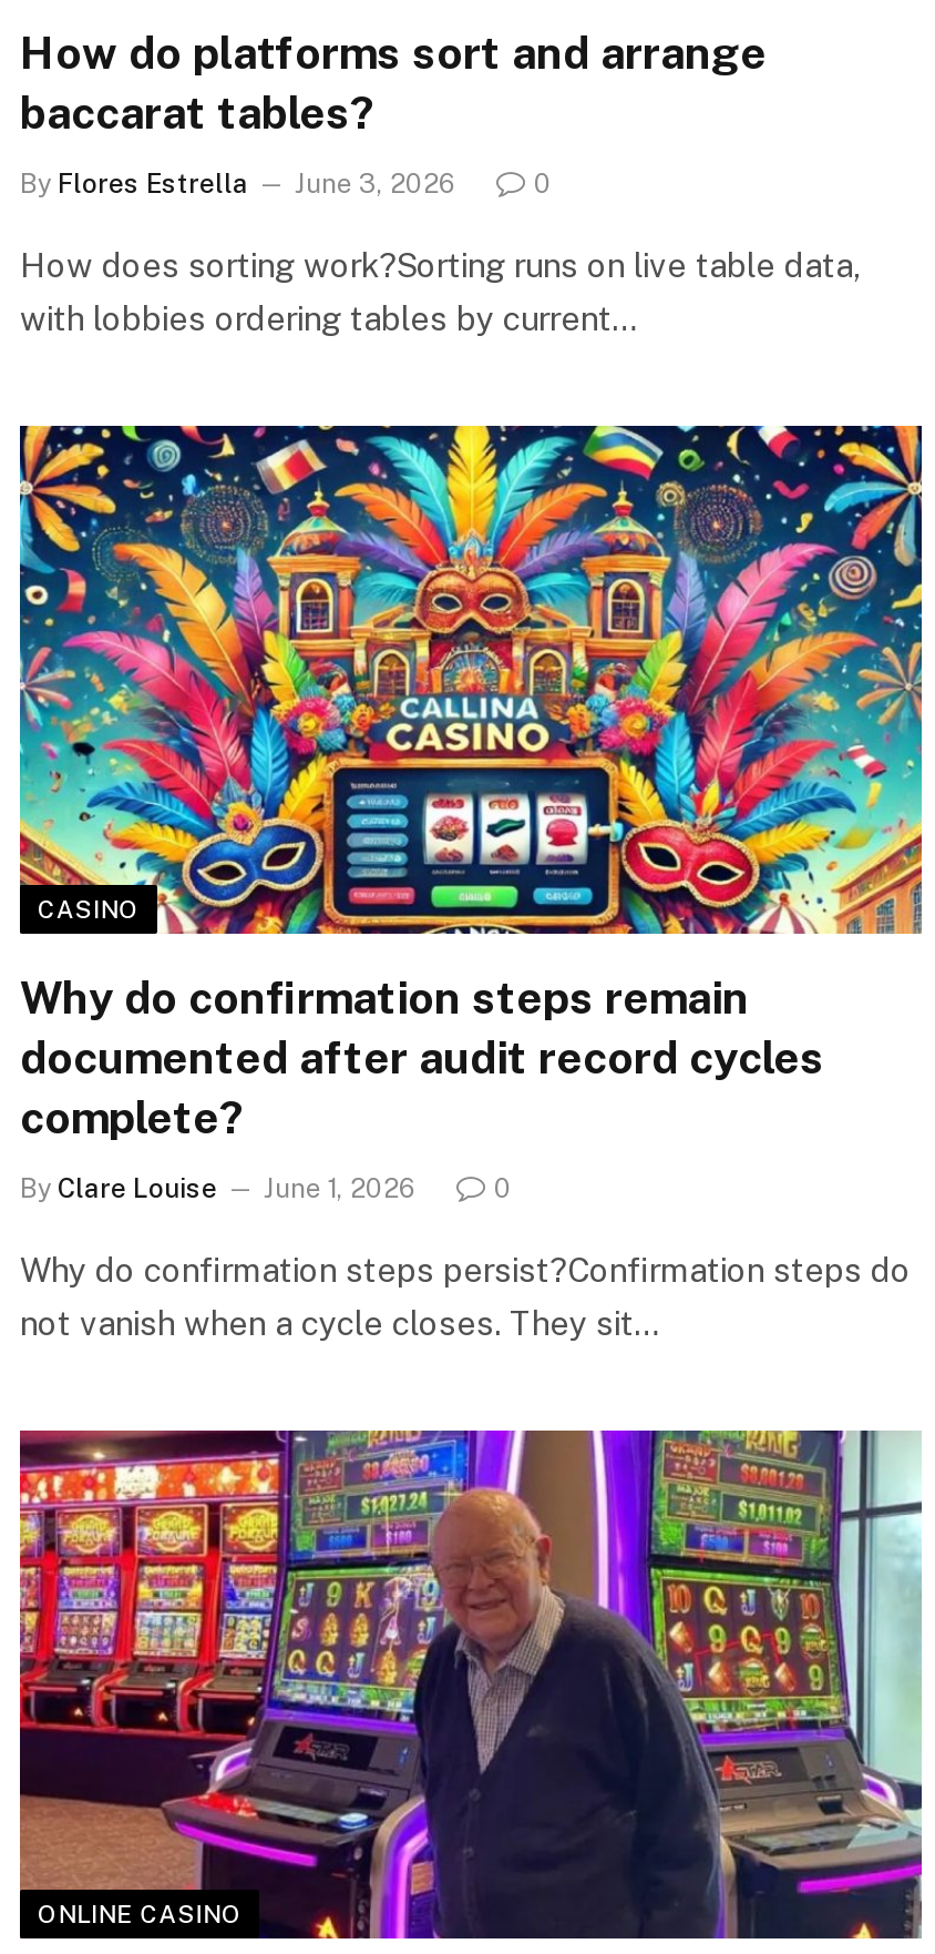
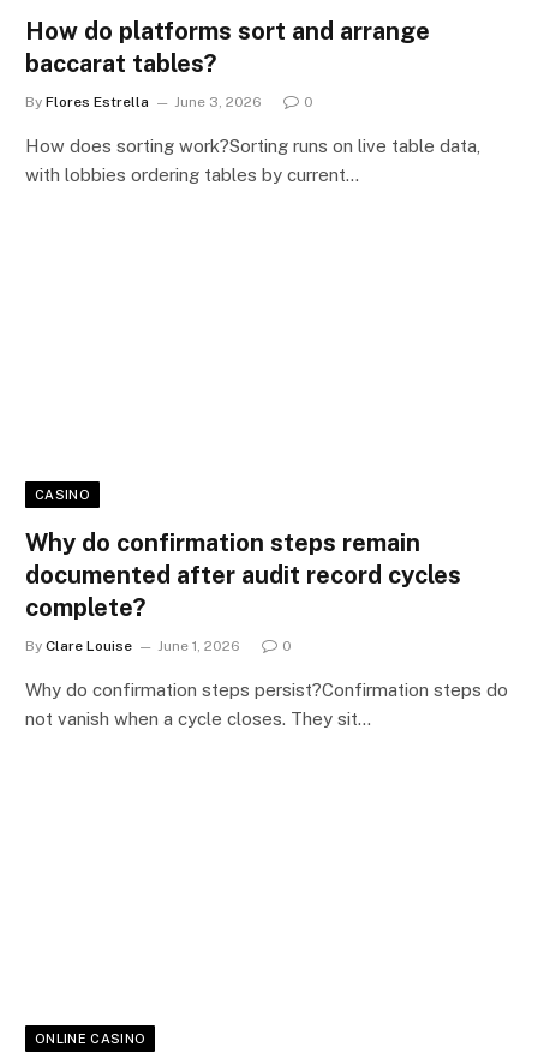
- [image]

- [image]
